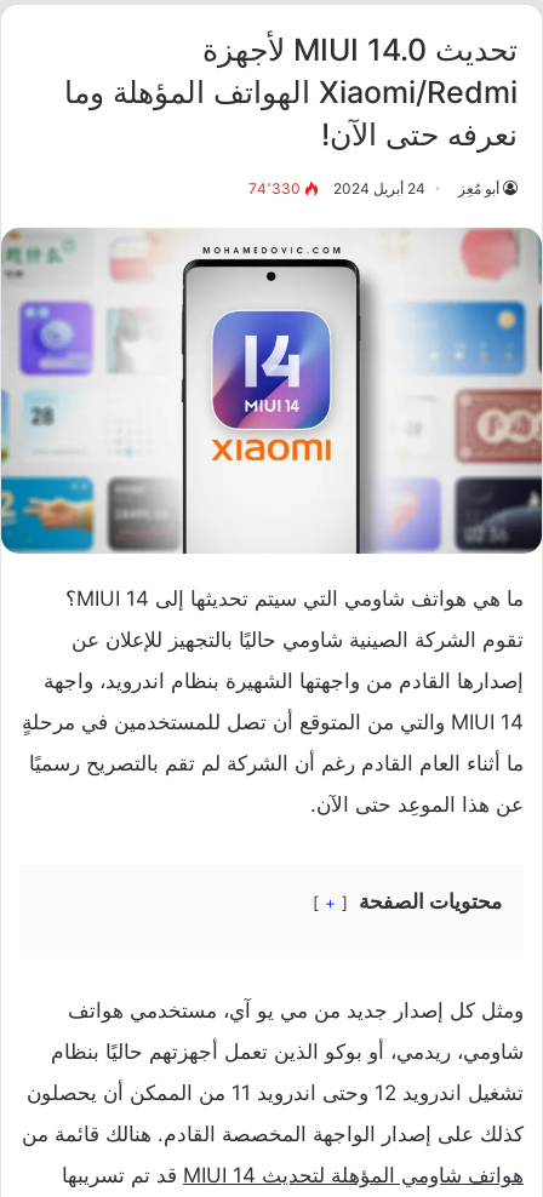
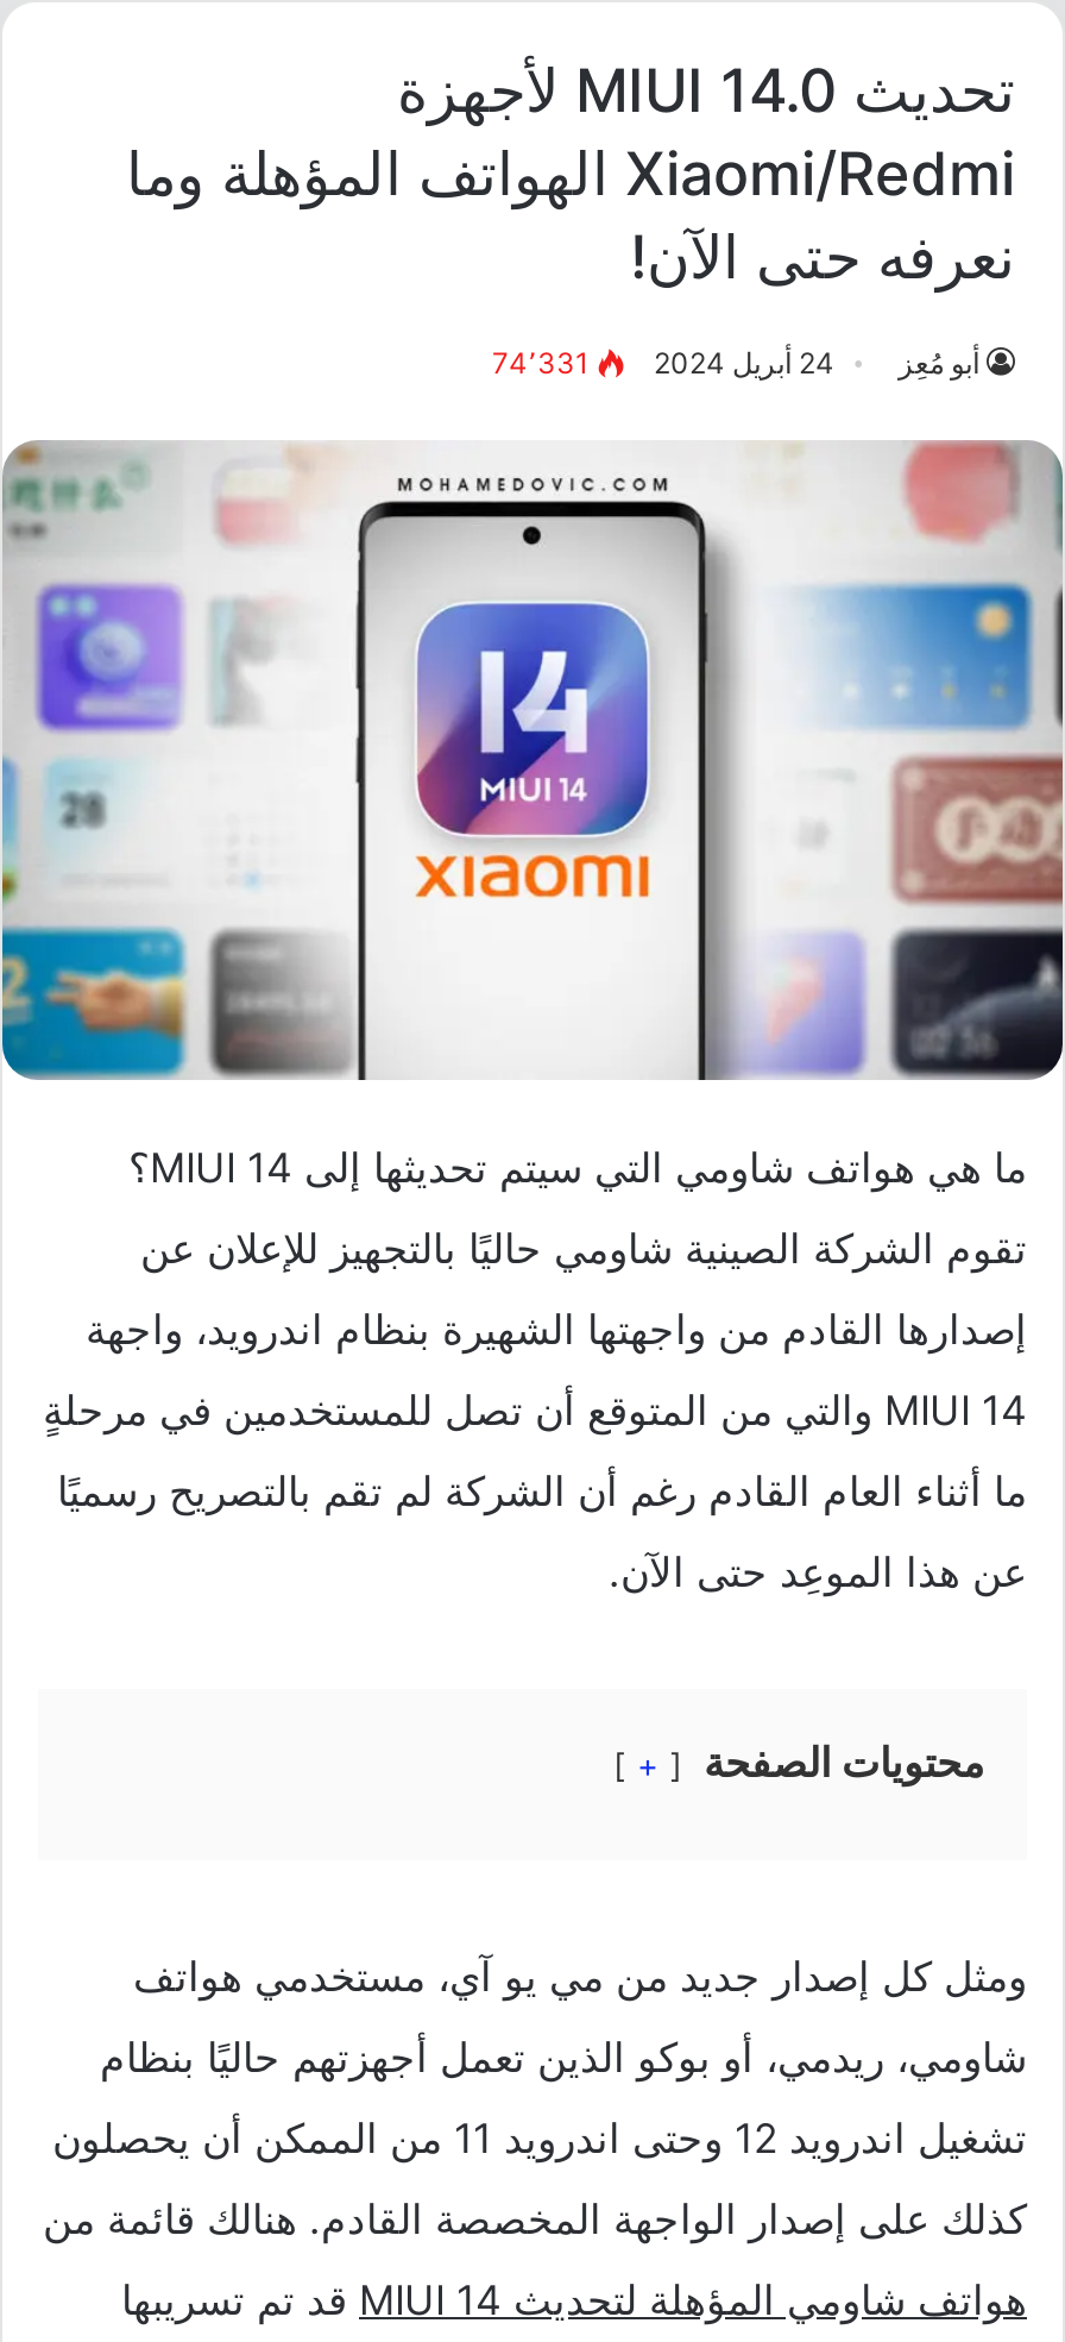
- 74٬330
+ 74٬331
